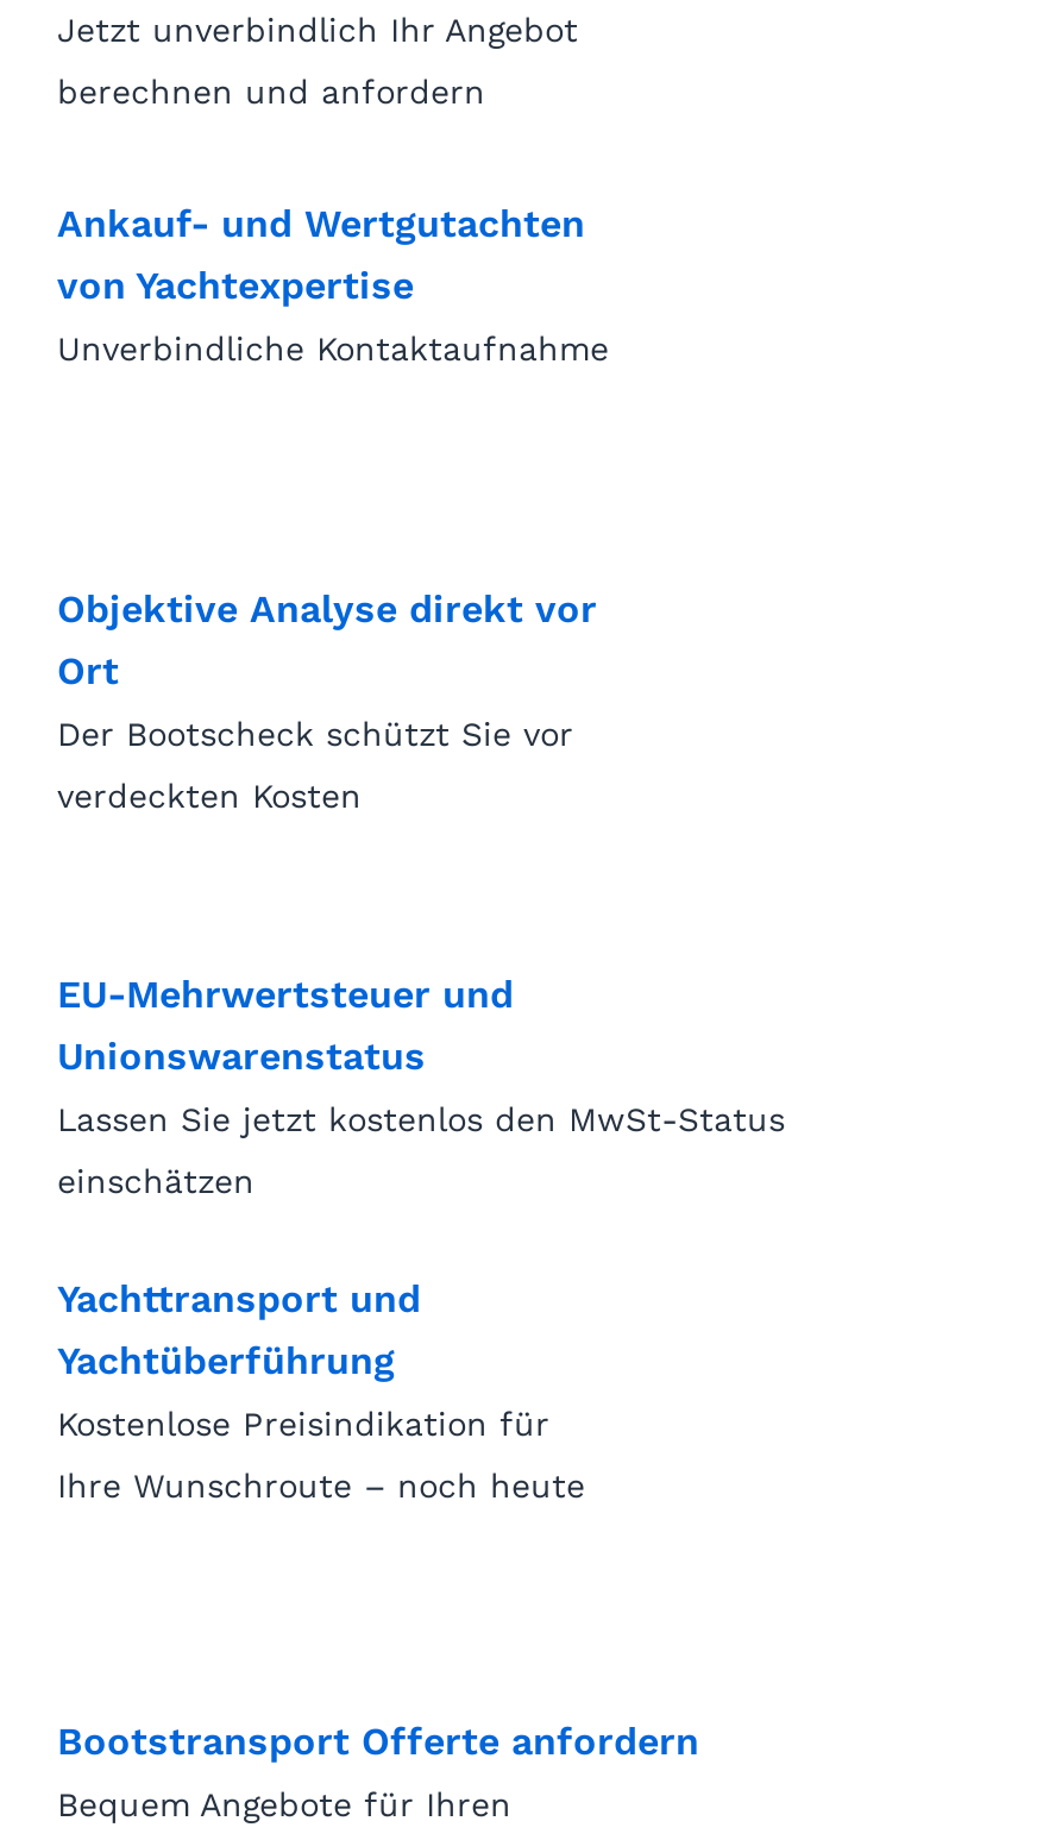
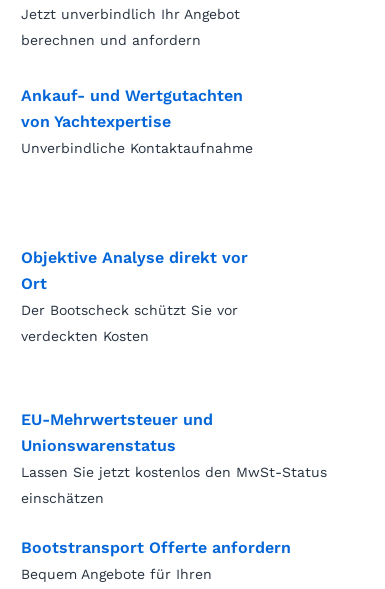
- Yachttransport und
- Yachtüberführung
- Kostenlose Preisindikation für
- Ihre Wunschroute – noch heute
